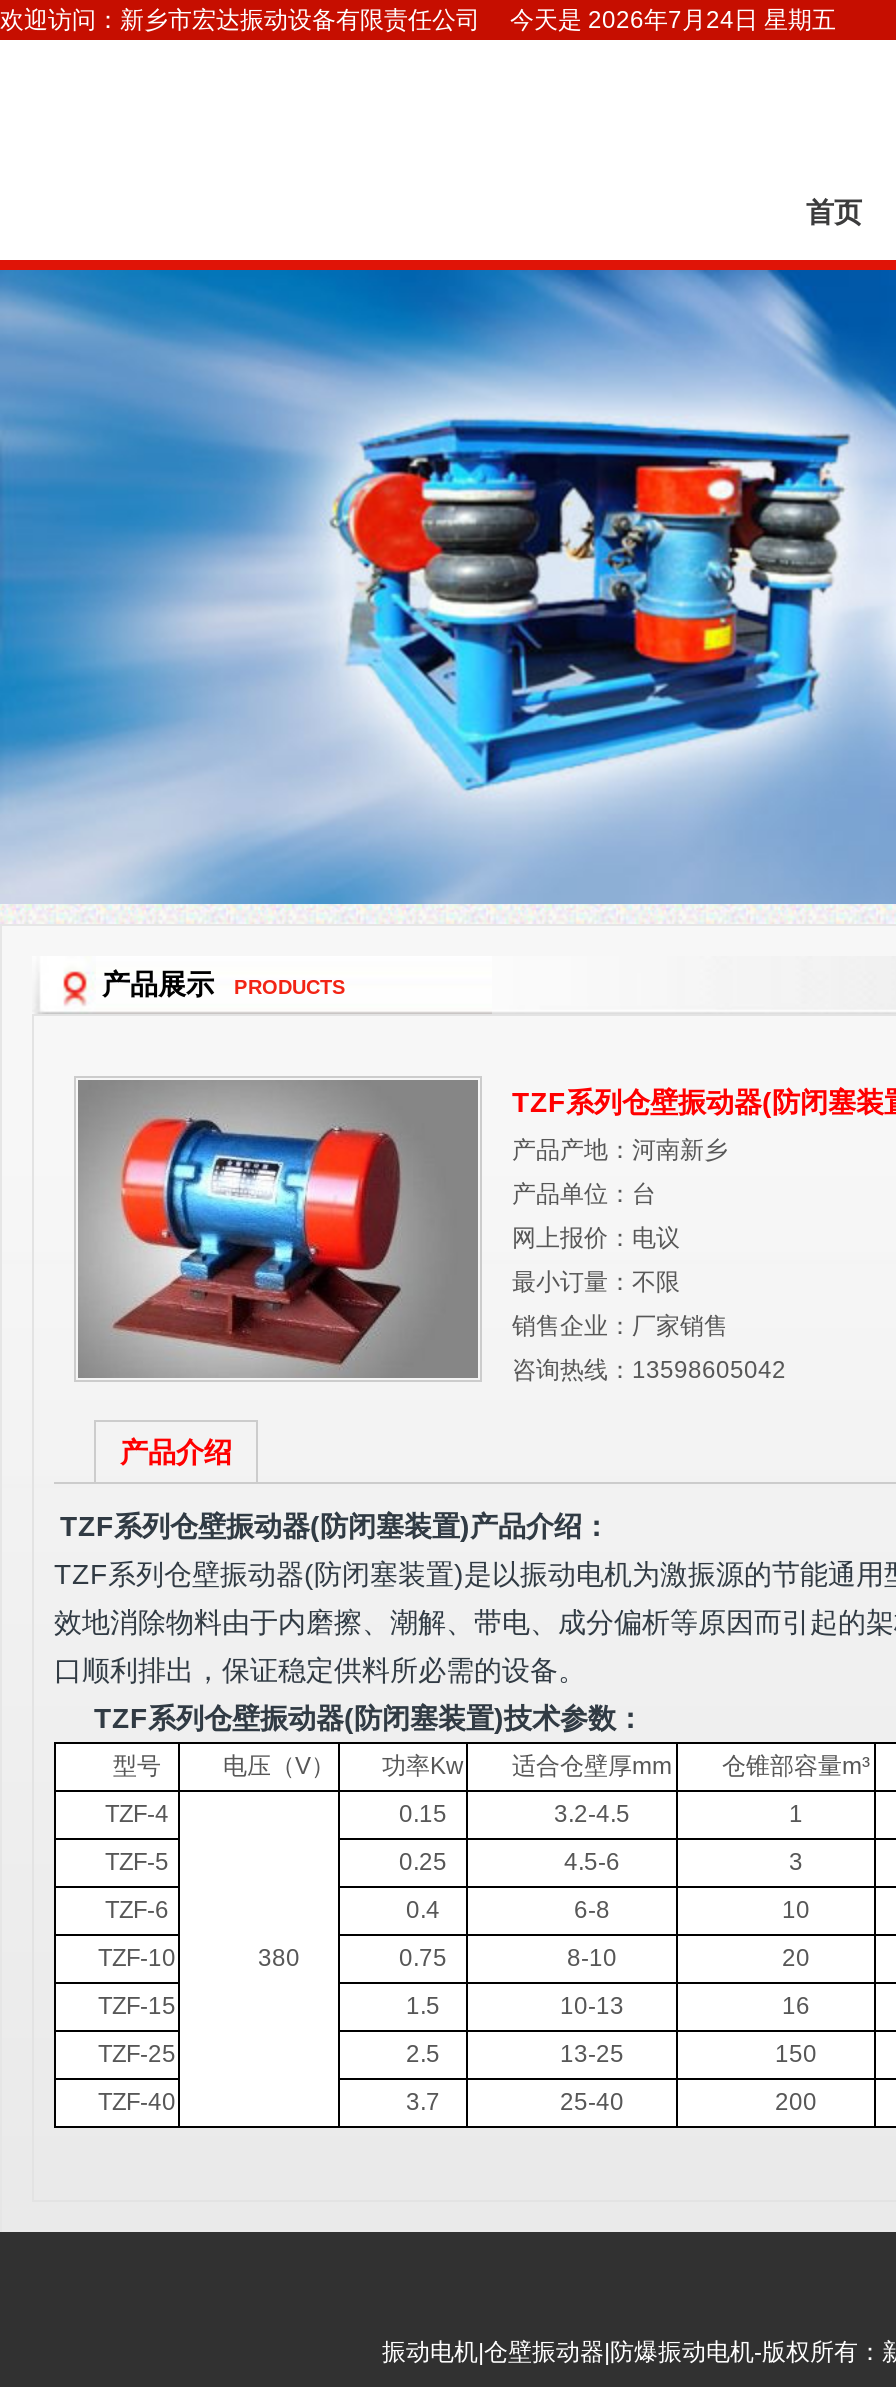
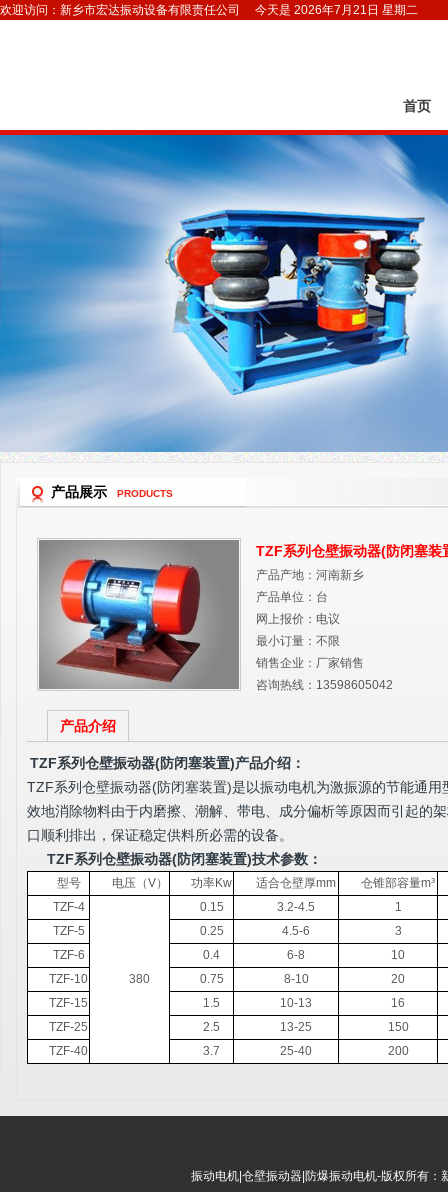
- 欢迎访问：新乡市宏达振动设备有限责任公司 今天是2026年7月24日 星期五
+ 欢迎访问：新乡市宏达振动设备有限责任公司 今天是2026年7月21日 星期二
